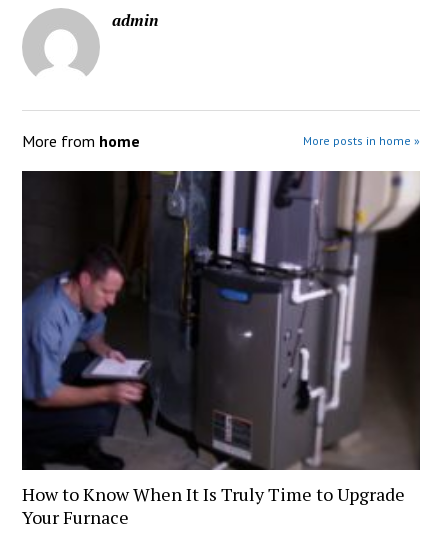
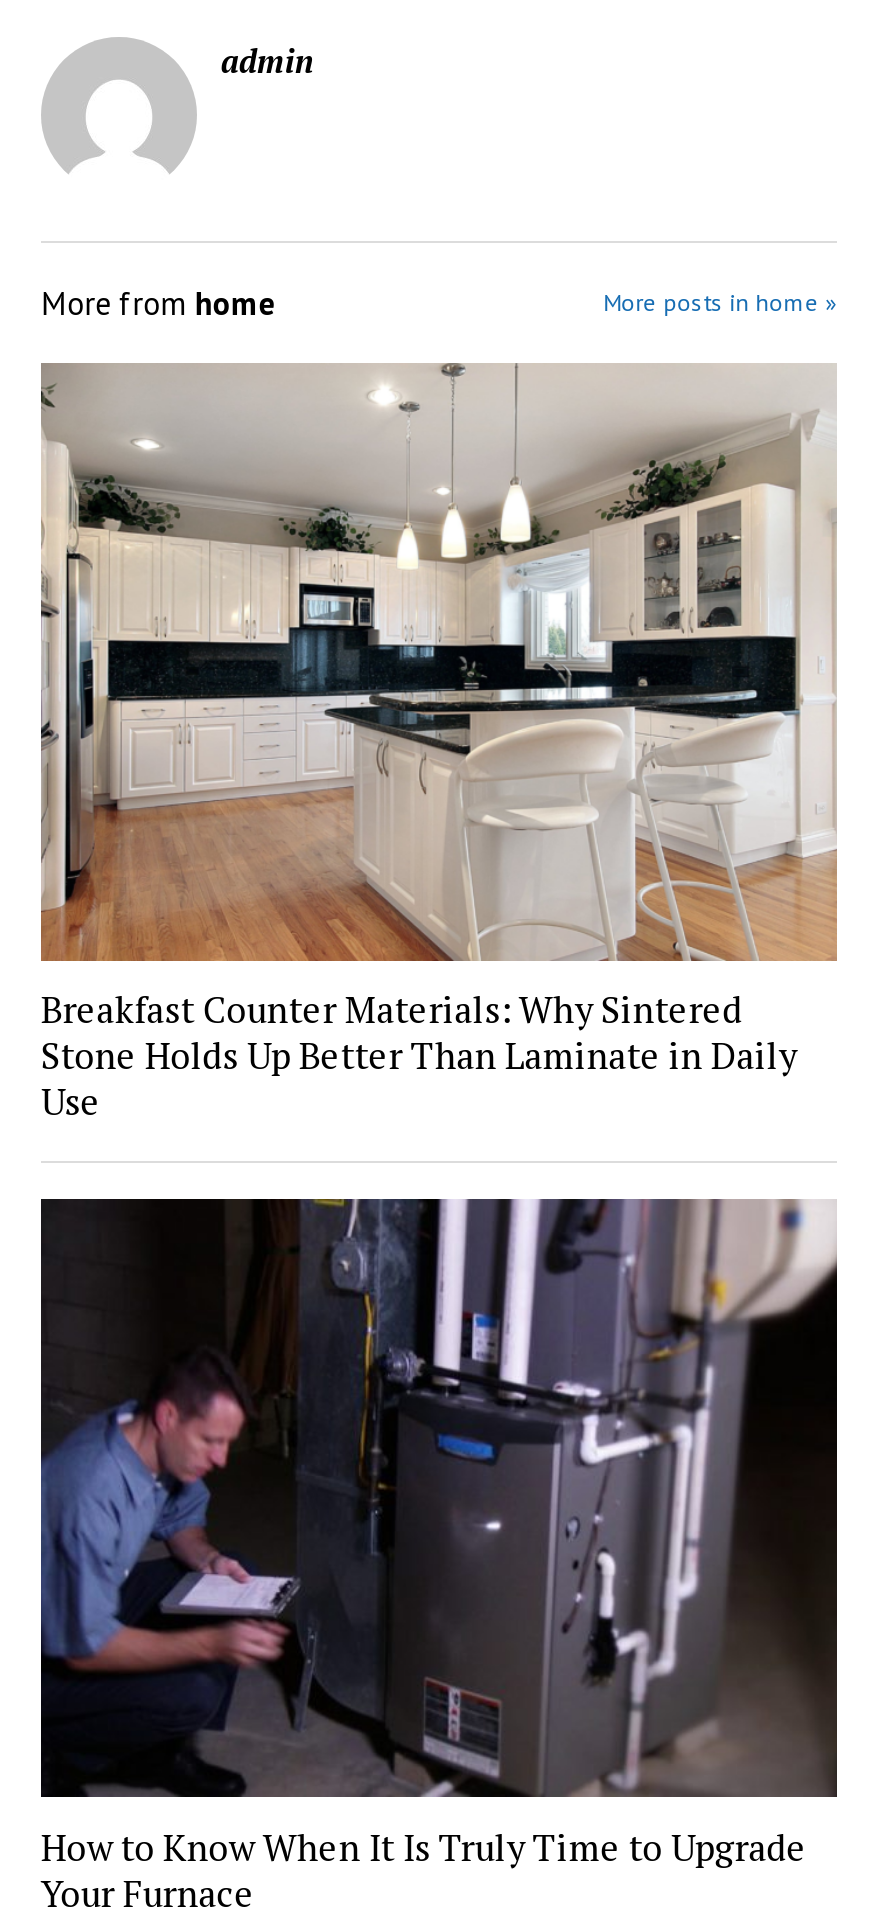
+ [image]
+ Breakfast Counter Materials: Why Sintered
+ Stone Holds Up Better Than Laminate in Daily
+ Use
